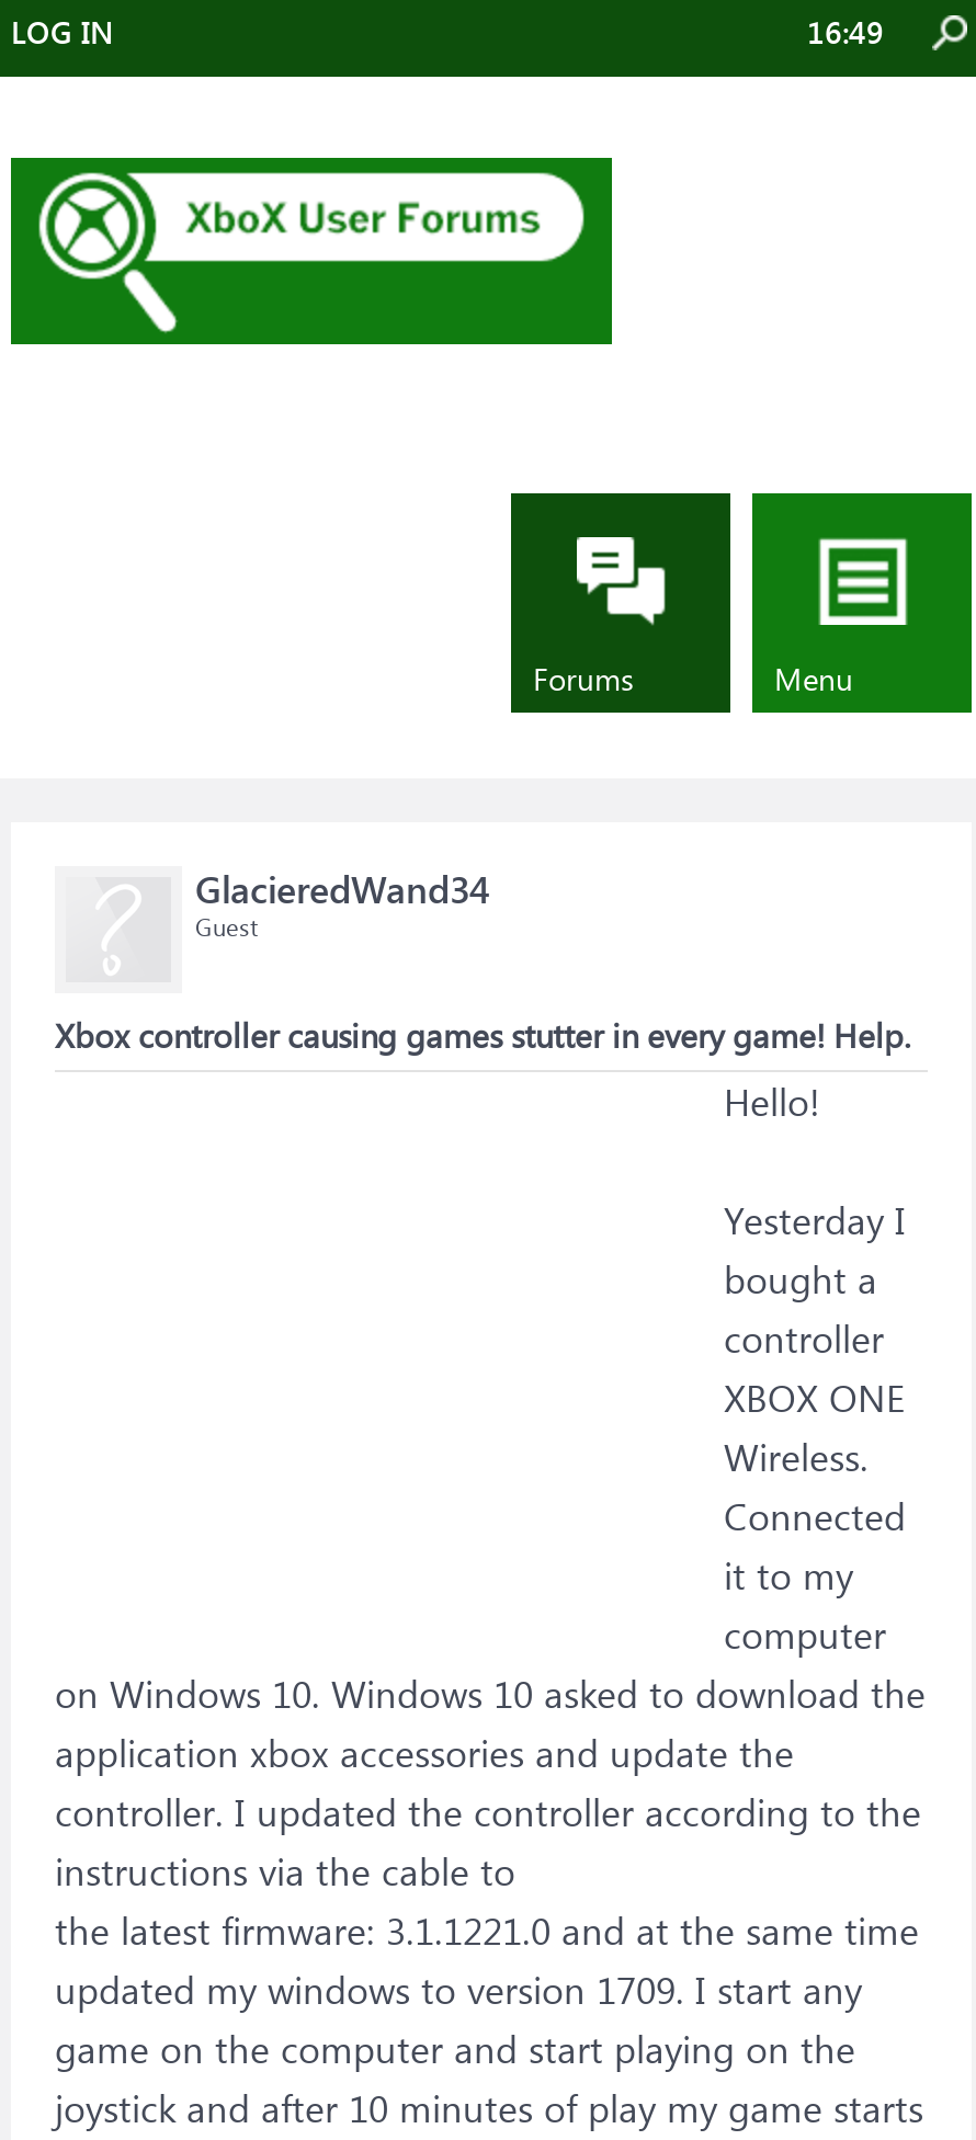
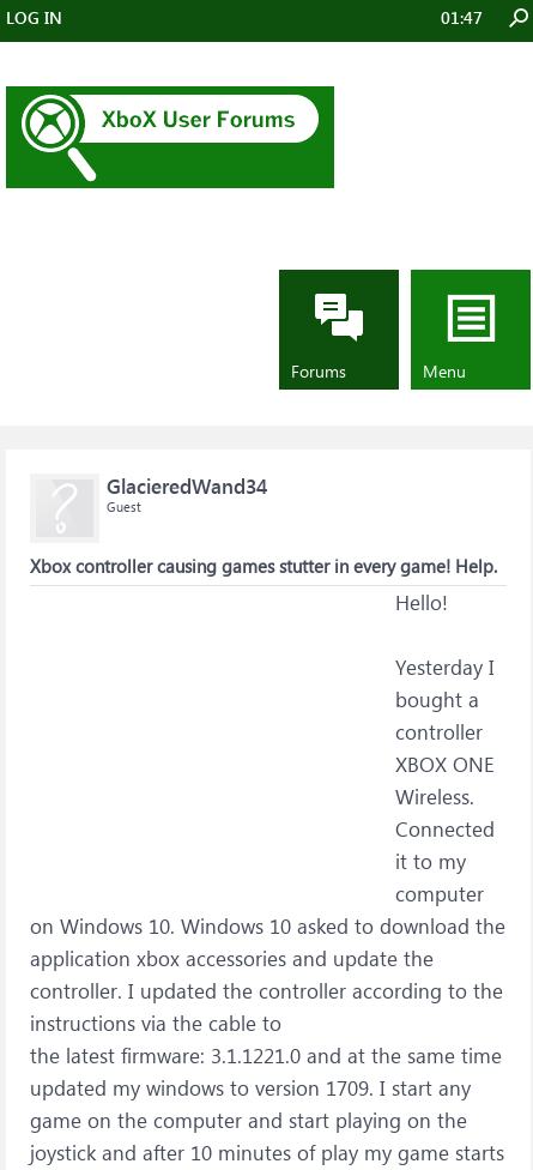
- 16:49
+ 01:47
